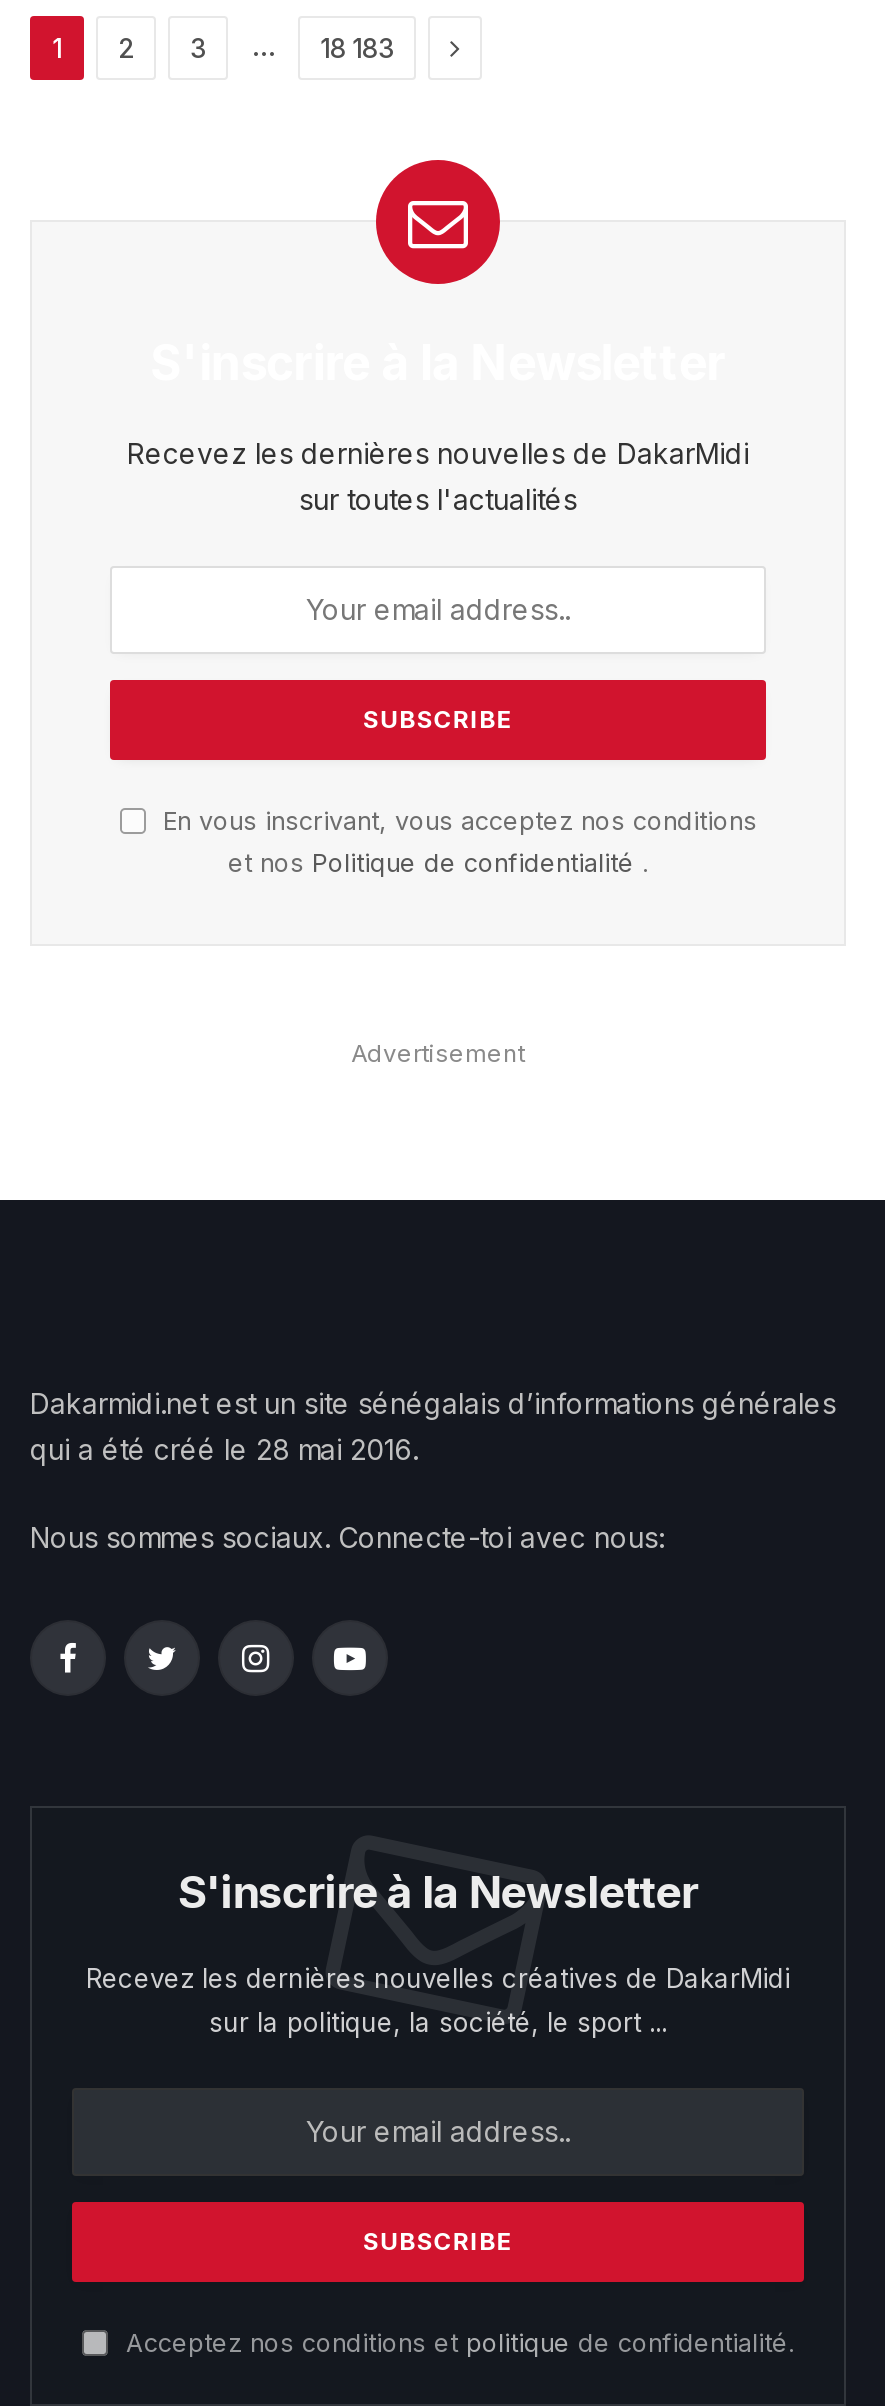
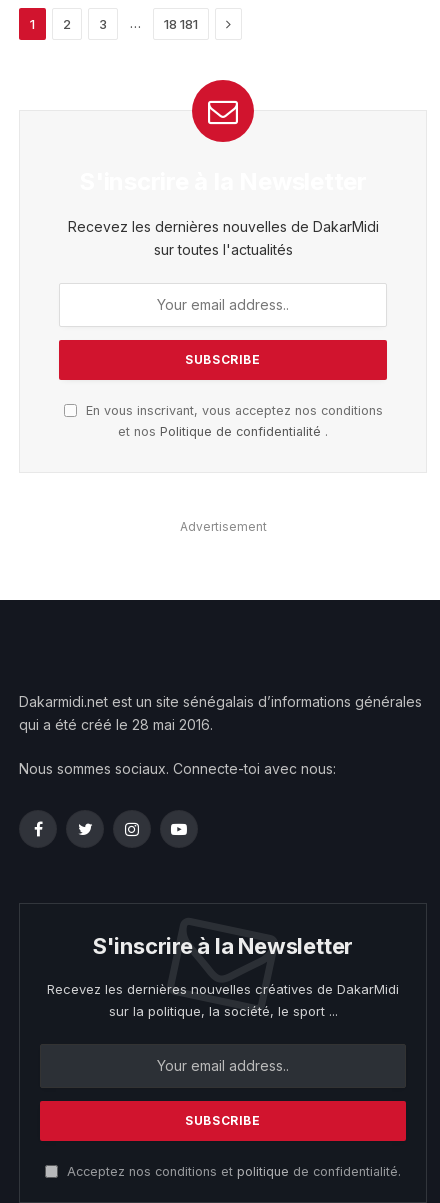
- 18 183
+ 18 181
